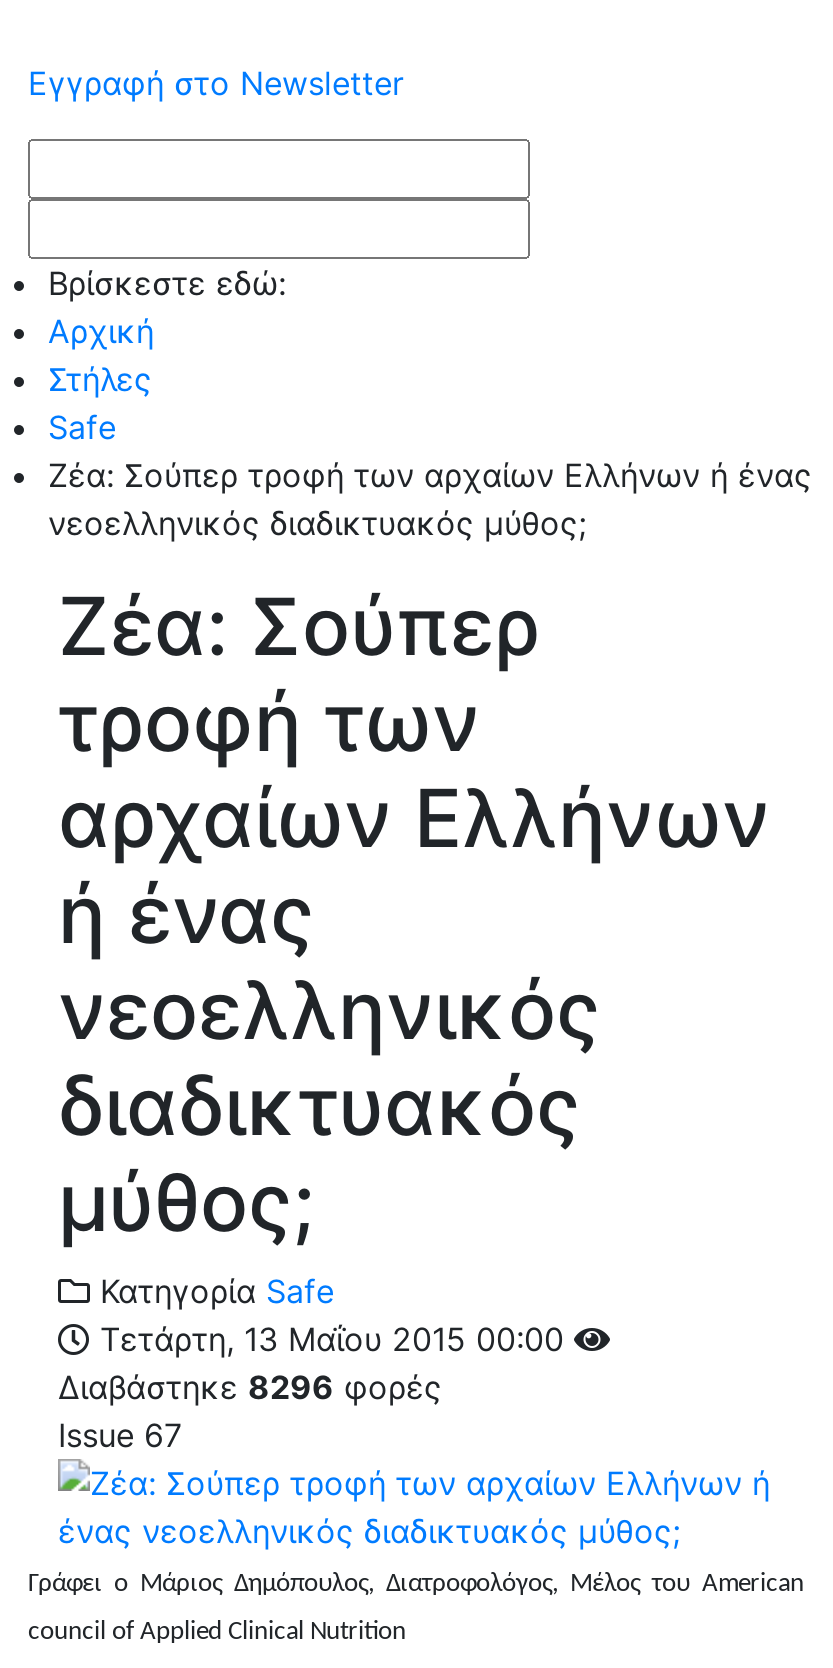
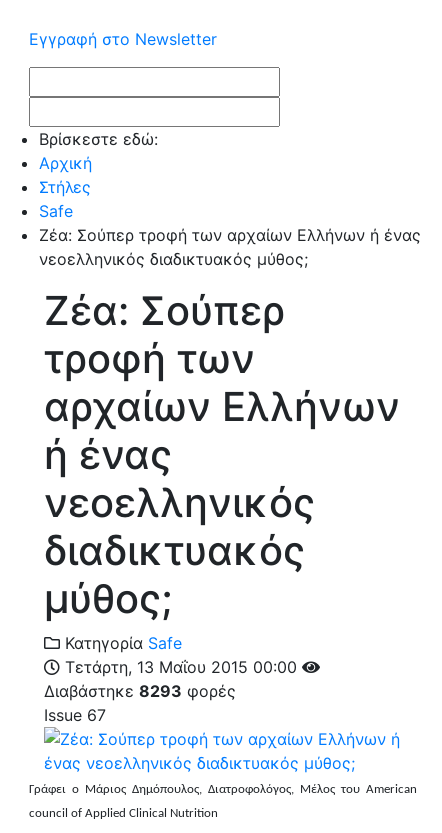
- Διαβάστηκε 8296 φορές
+ Διαβάστηκε 8293 φορές
